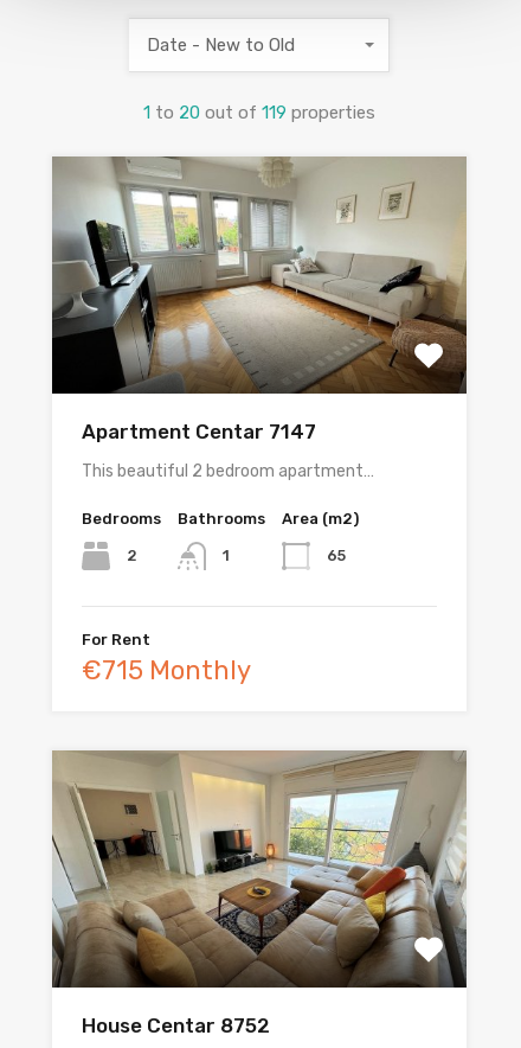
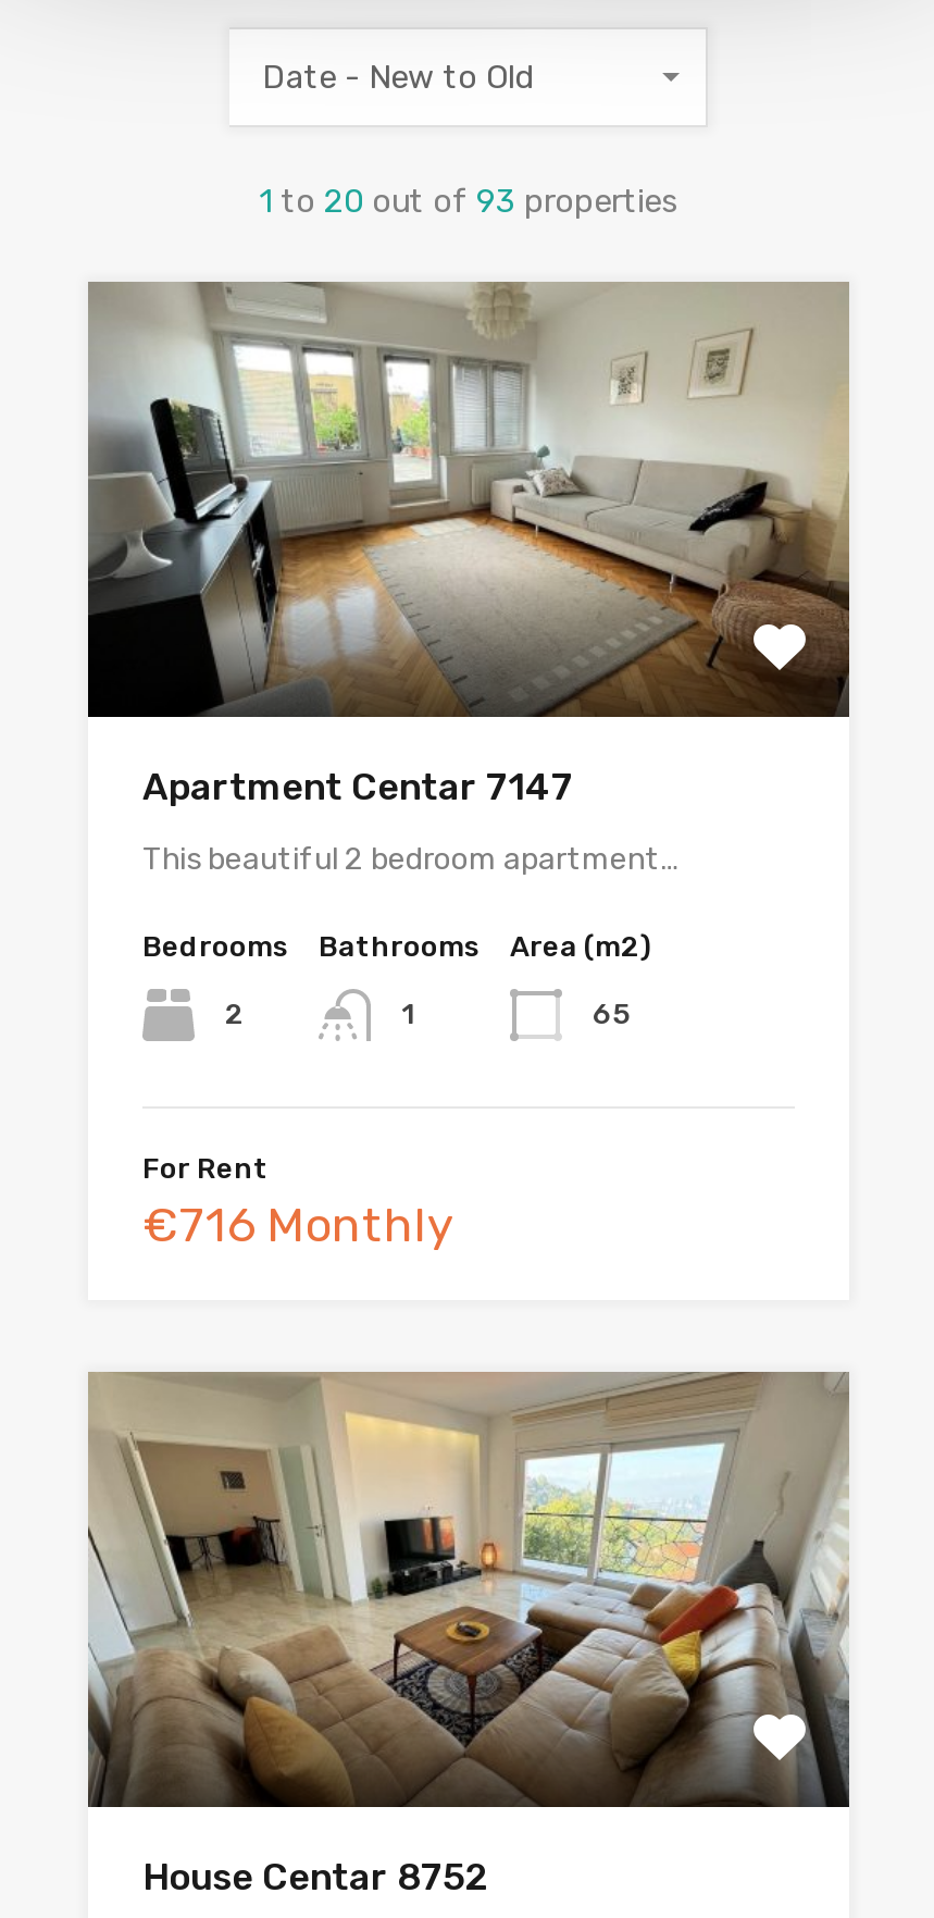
- 1 to 20 out of 119 properties
+ 1 to 20 out of 93 properties

- €715 Monthly
+ €716 Monthly
